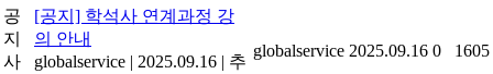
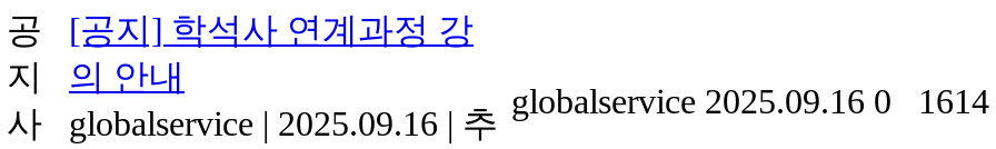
- globalservice 2025.09.16 0 1605
+ globalservice 2025.09.16 0 1614
